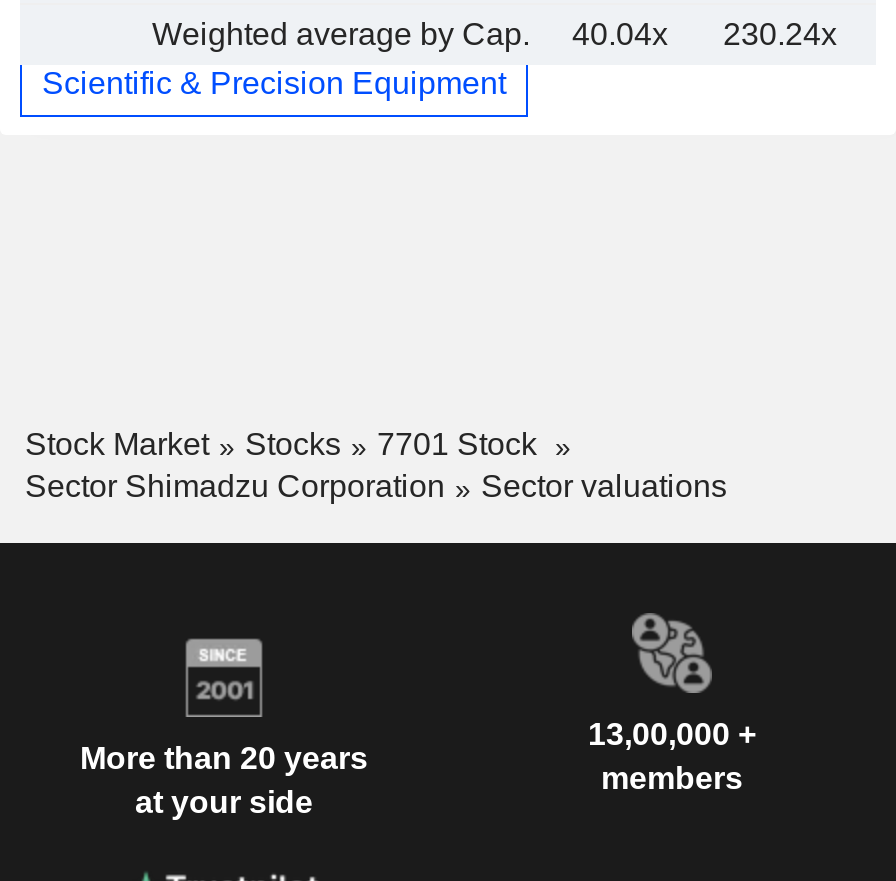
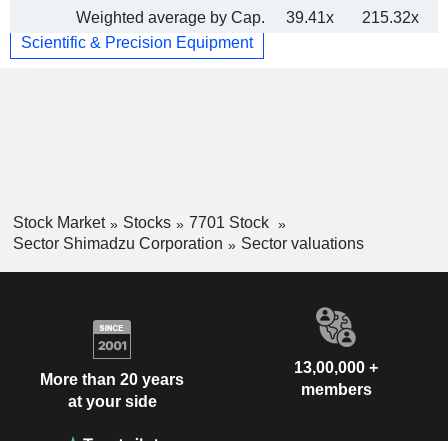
- 40.04x
- 230.24x
+ 39.41x
+ 215.32x
